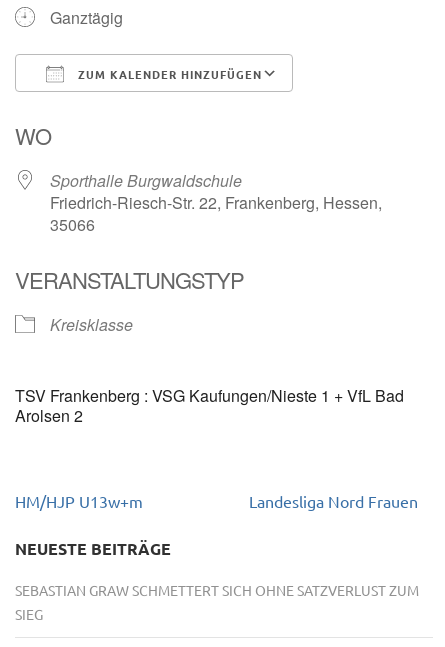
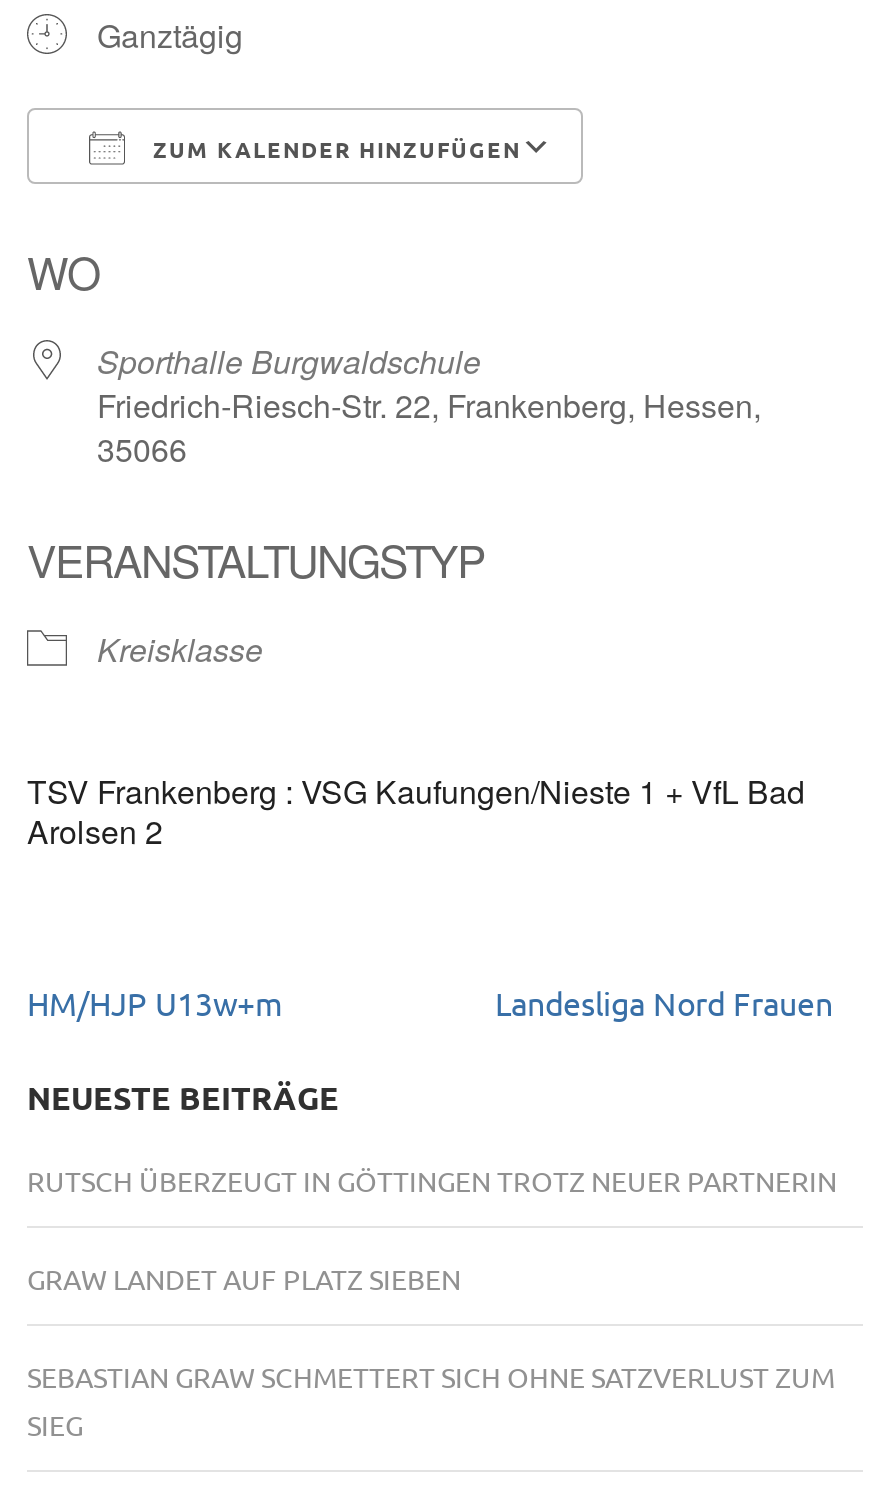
+ RUTSCH ÜBERZEUGT IN GÖTTINGEN TROTZ NEUER PARTNERIN
+ GRAW LANDET AUF PLATZ SIEBEN
